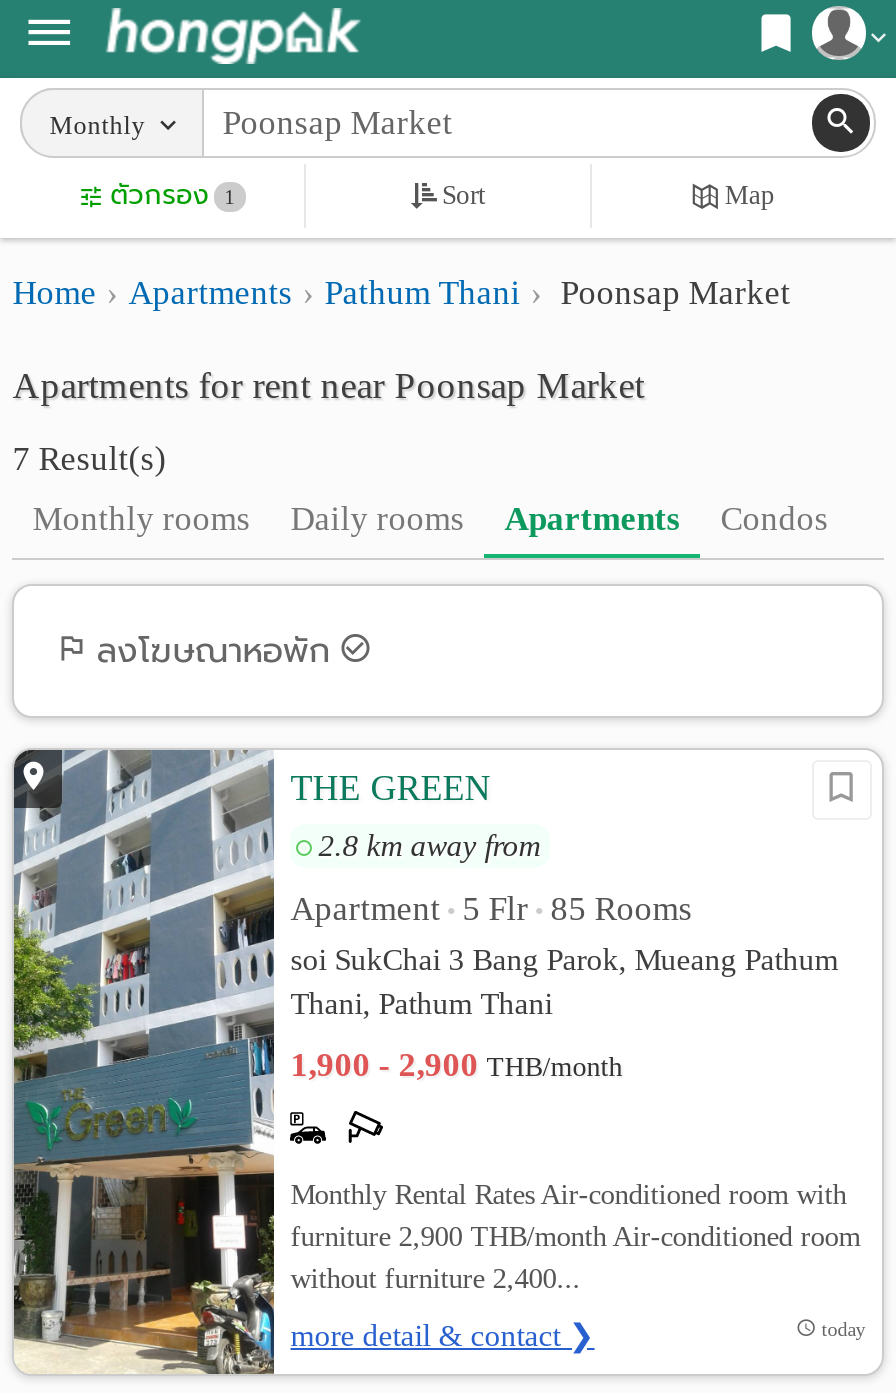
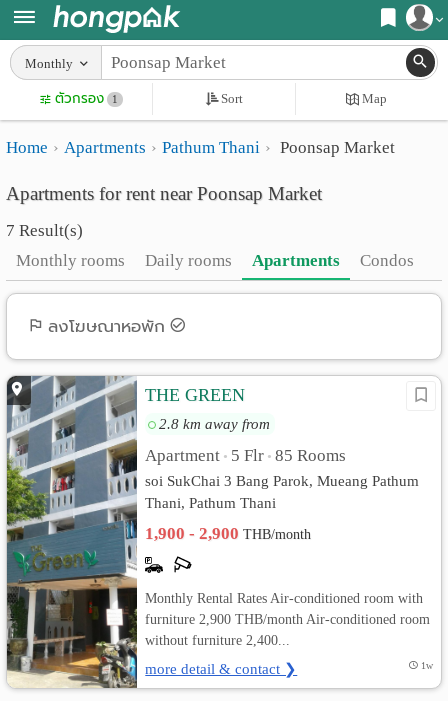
- today
+ 1w
